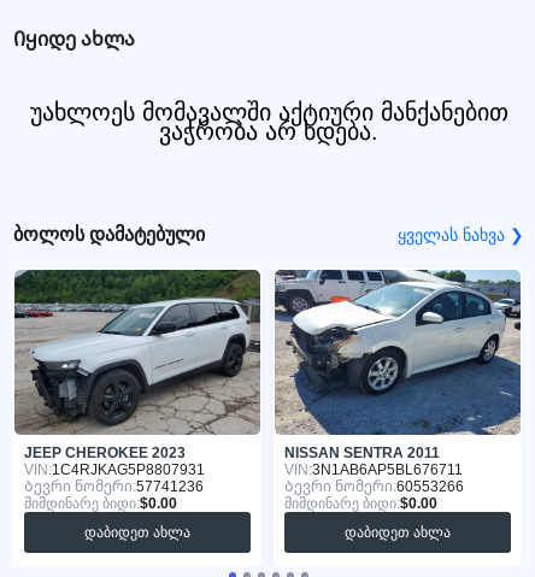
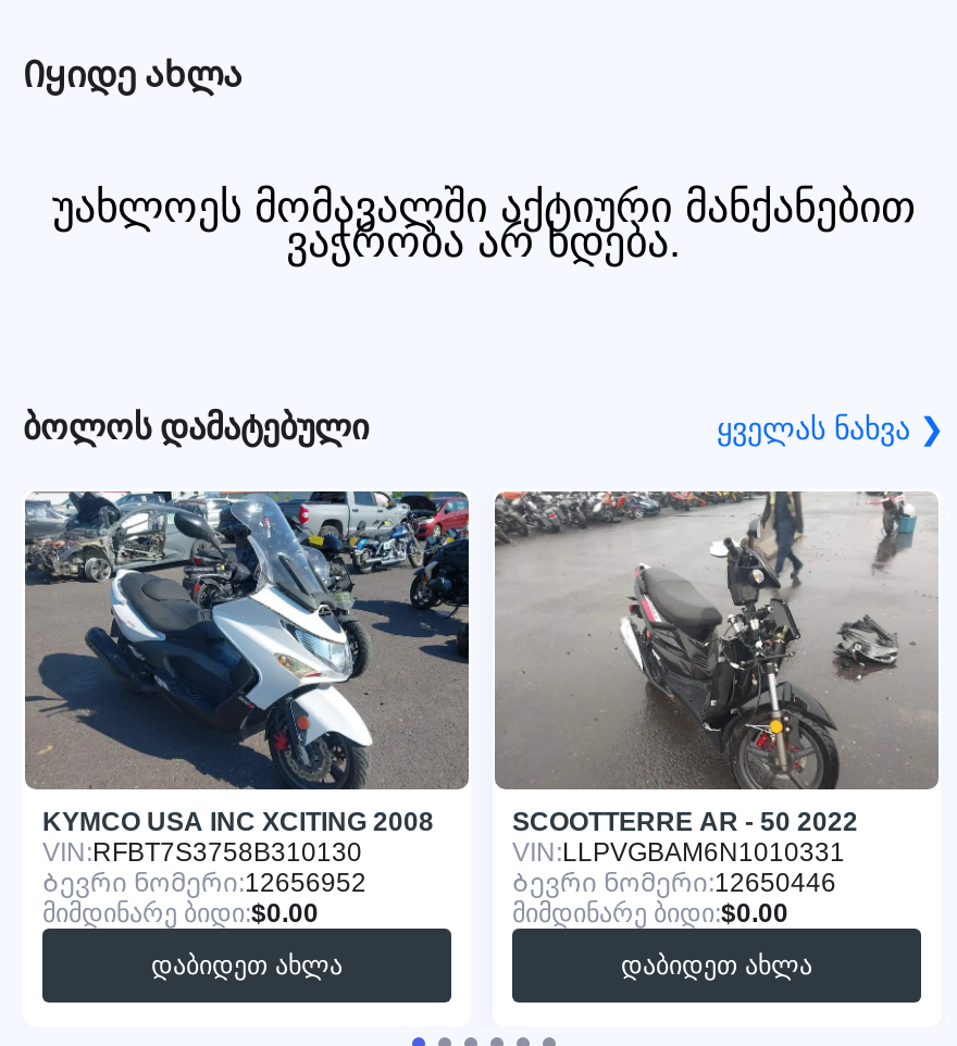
- [image]
- JEEP CHEROKEE 2023
- VIN: 1C4RJKAG5P8807931
- Ბევრი ნომერი:57741236
+ [image]
+ KYMCO USA INC XCITING 2008
+ VIN: RFBT7S3758B310130
+ Ბევრი ნომერი:12656952

- [image]
- NISSAN SENTRA 2011
- VIN: 3N1AB6AP5BL676711
- Ბევრი ნომერი:60553266
+ [image]
+ SCOOTTERRE AR - 50 2022
+ VIN: LLPVGBAM6N1010331
+ Ბევრი ნომერი:12650446
